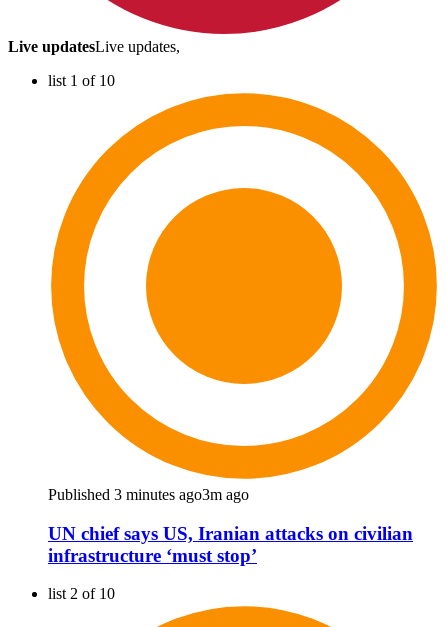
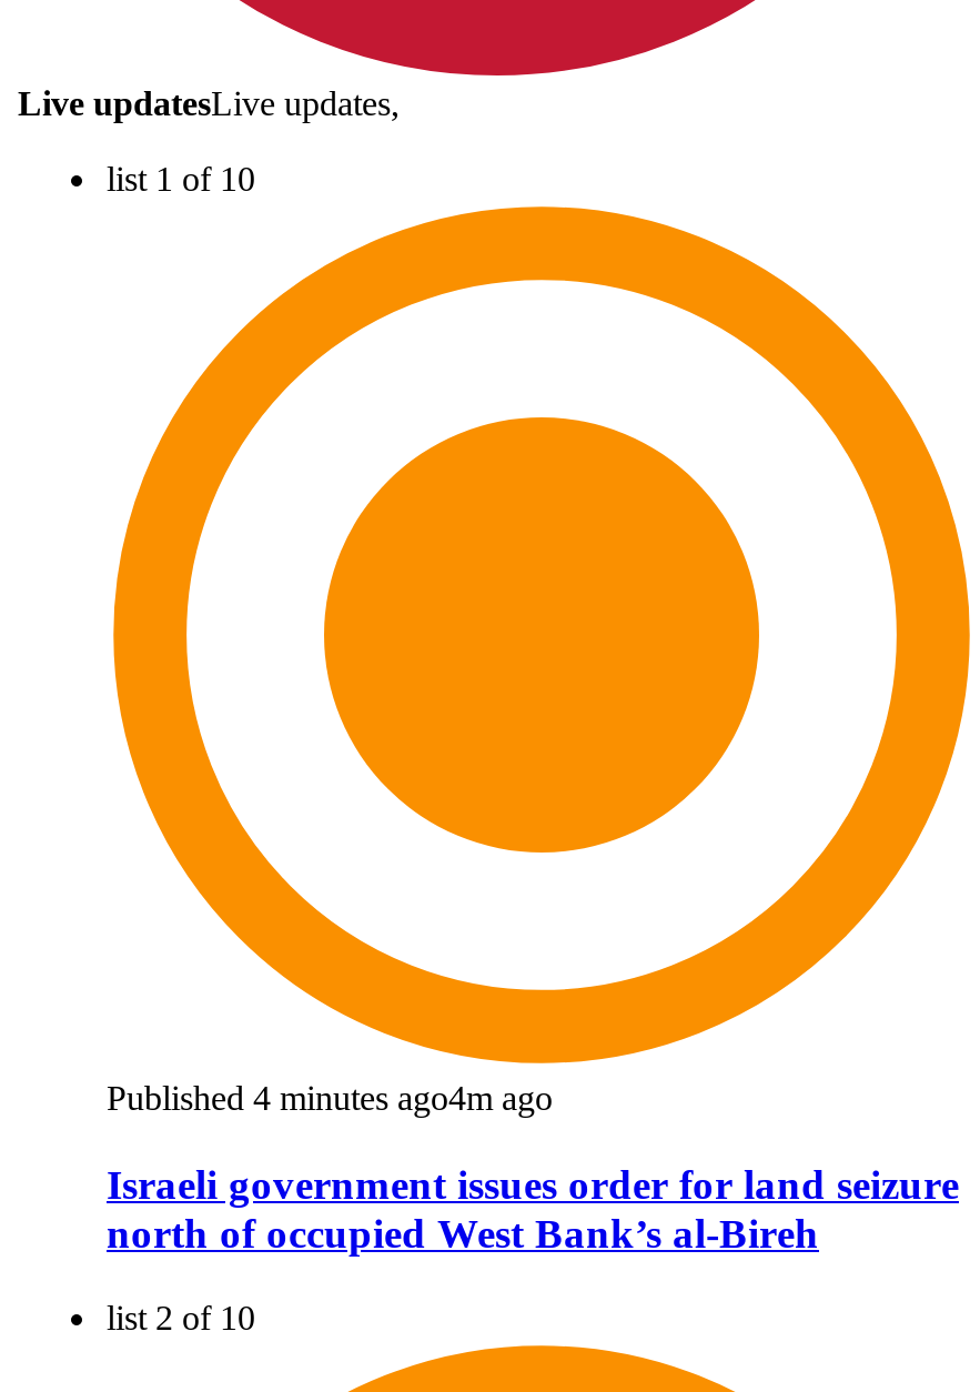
- Published 3 minutes ago3m ago
+ Published 4 minutes ago4m ago

- UN chief says US, Iranian attacks on civilian
- infrastructure ‘must stop’
+ Israeli government issues order for land seizure
+ north of occupied West Bank’s al-Bireh
